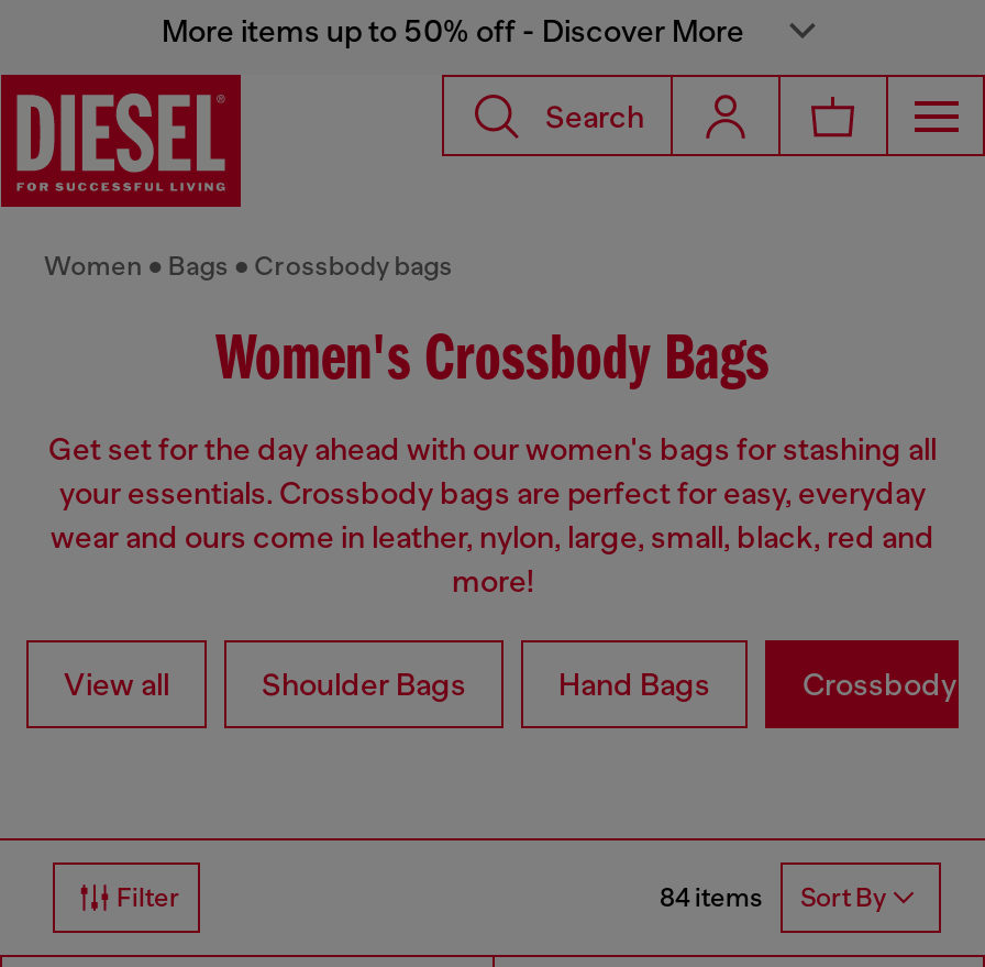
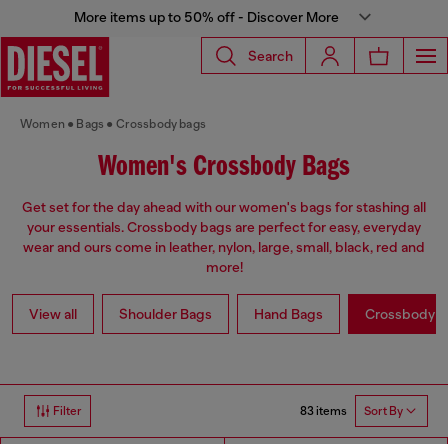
- 84 items Sort By
+ 83 items Sort By
